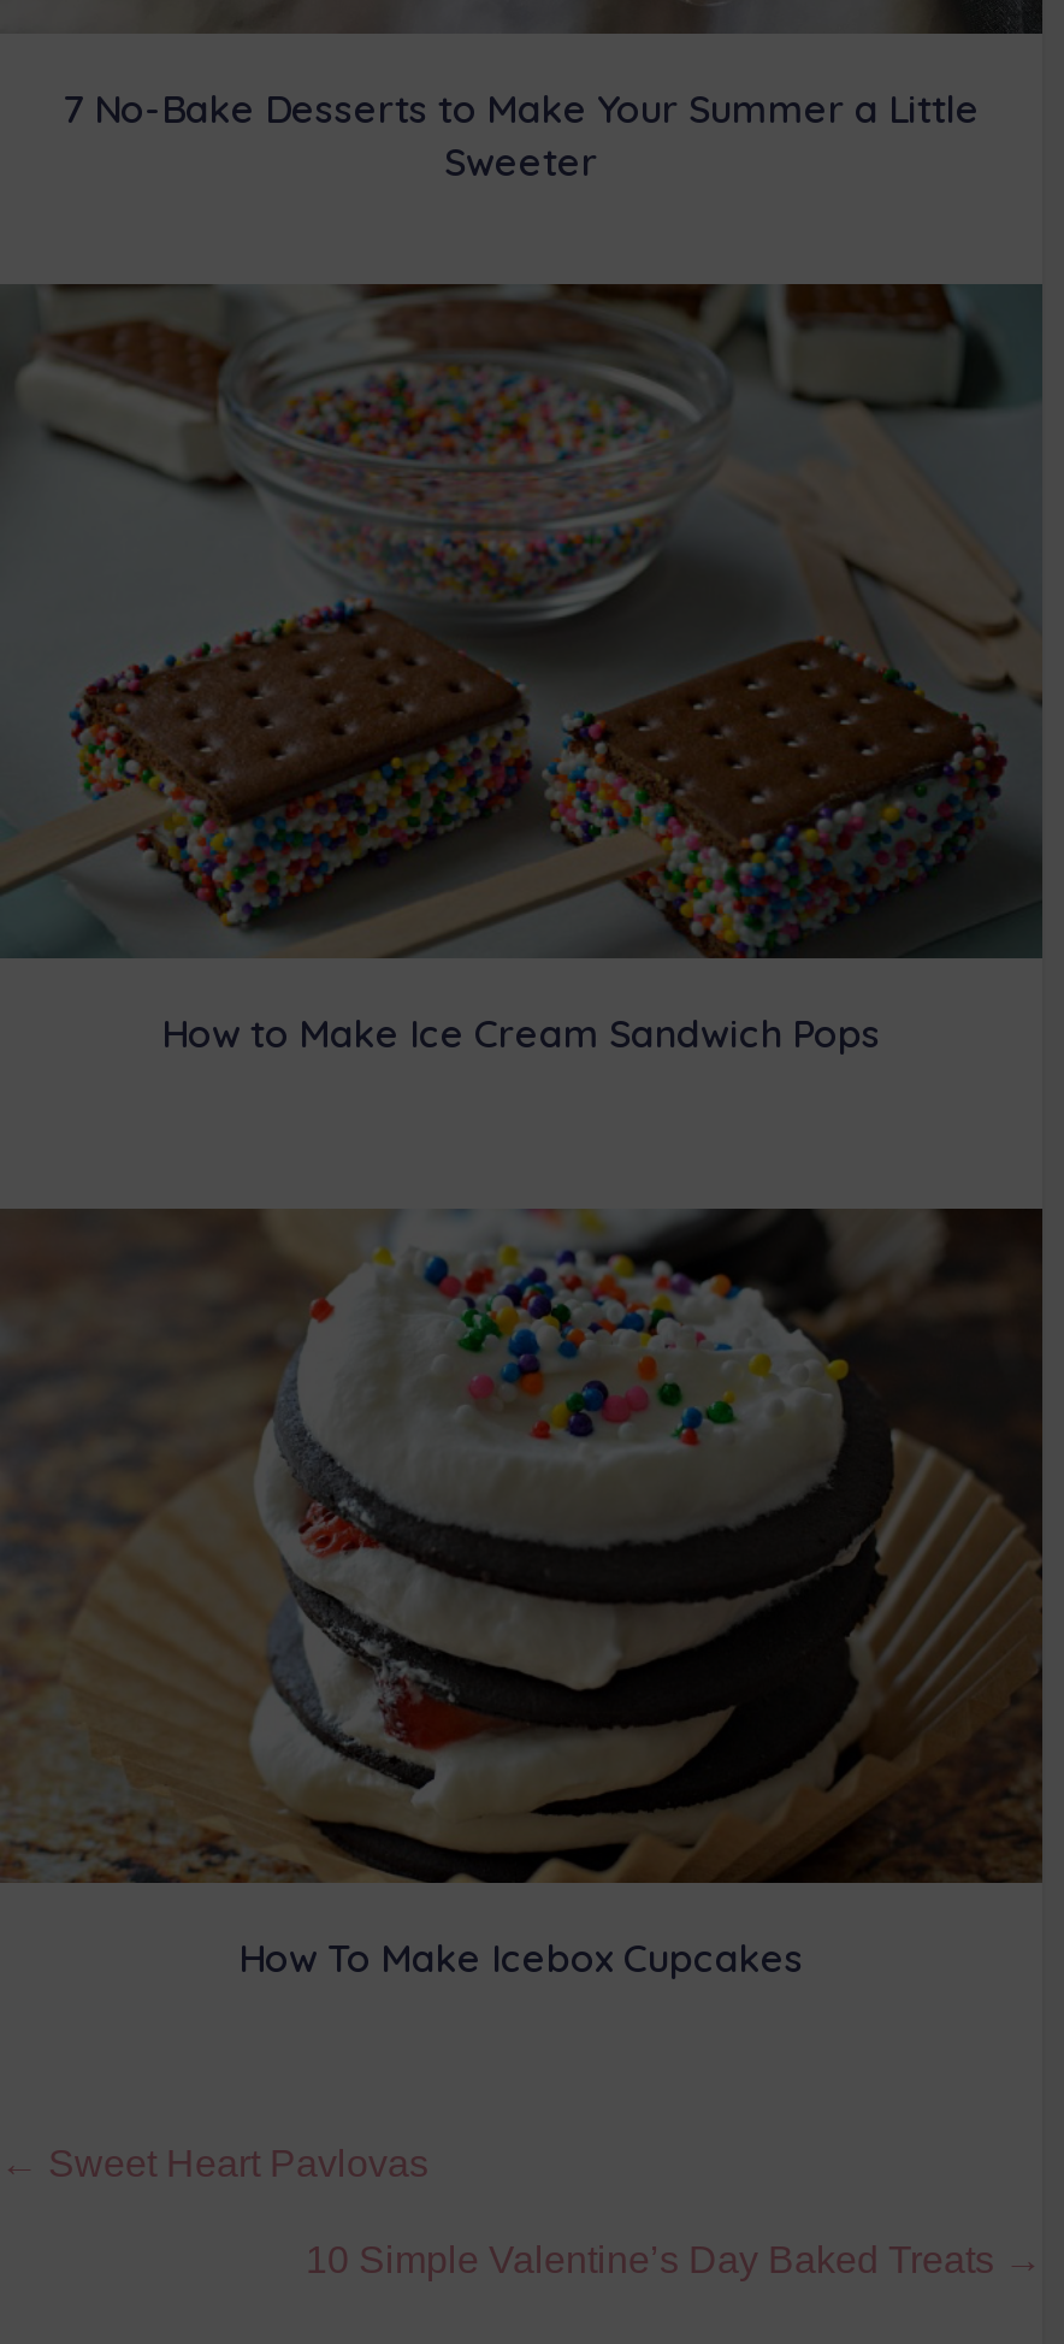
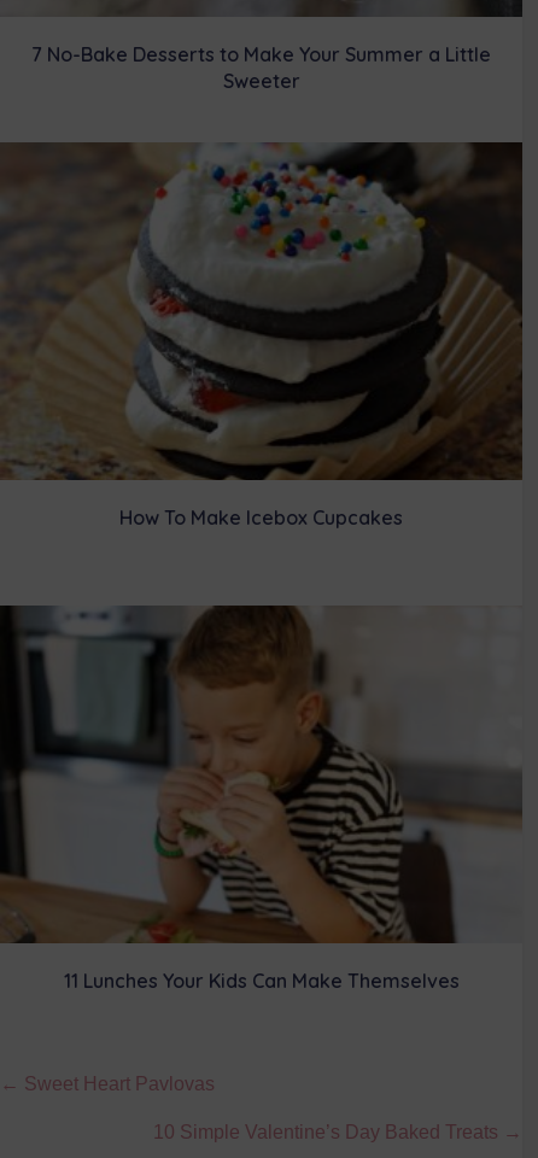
- [image]
- How to Make Ice Cream Sandwich Pops

moved up: [image] | How To Make Icebox Cupcakes

+ [image]
+ 11 Lunches Your Kids Can Make Themselves
